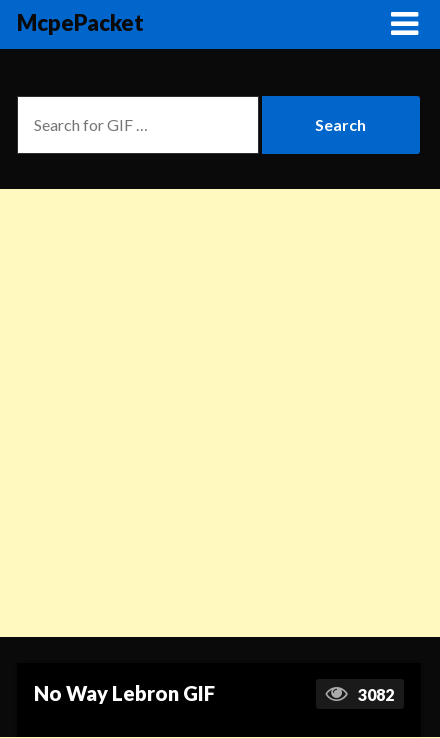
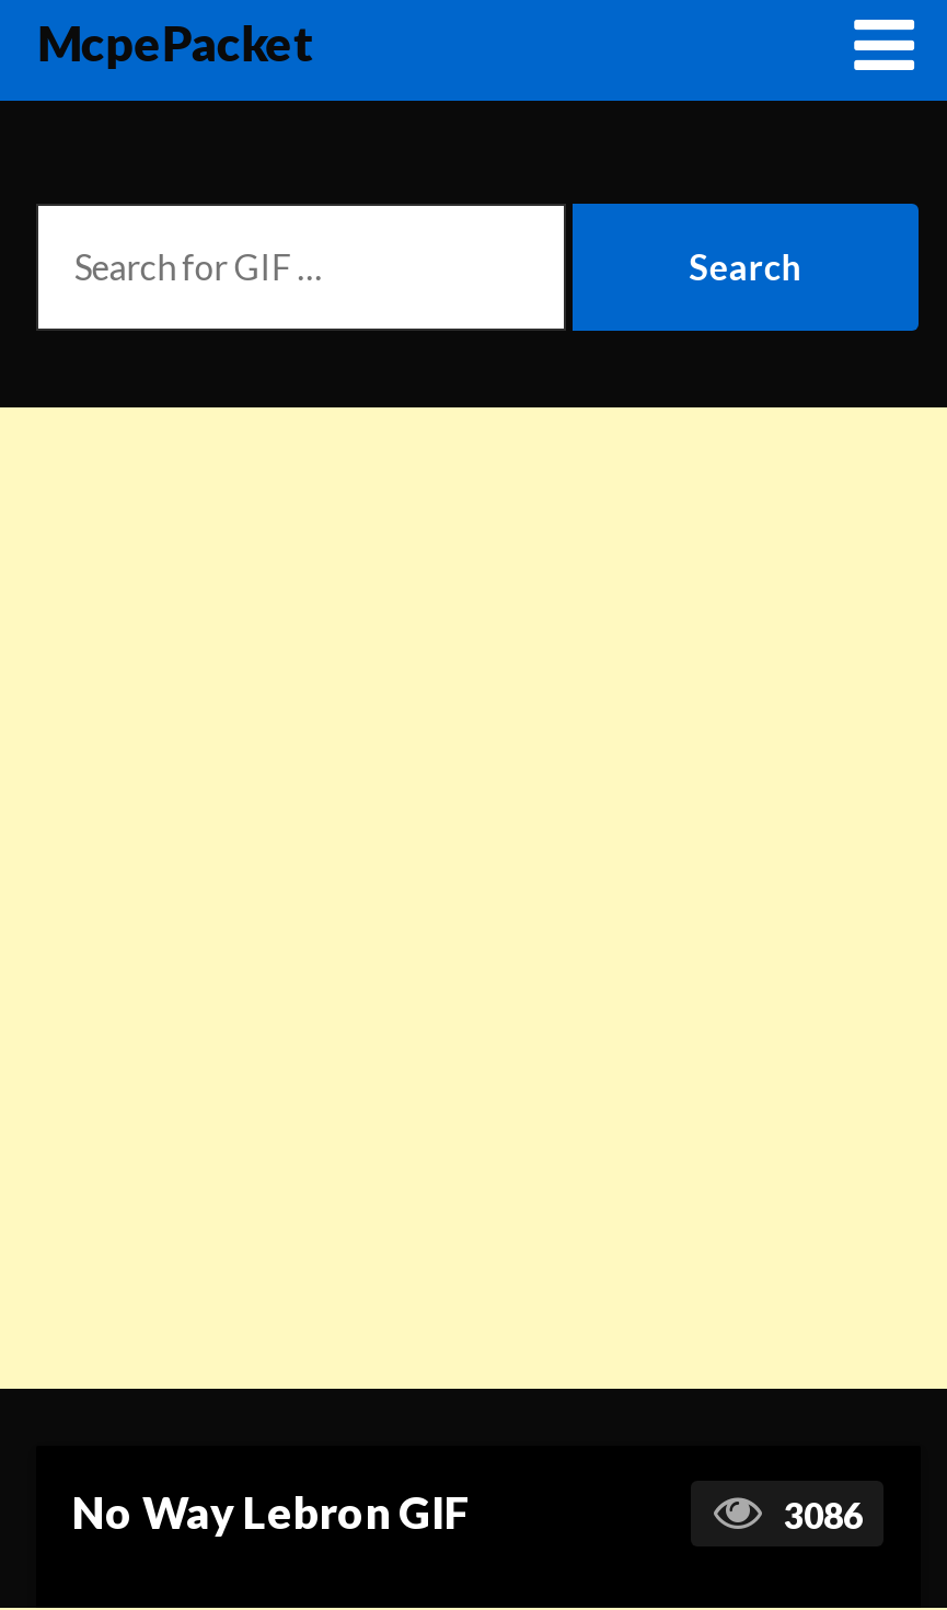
- 3082
+ 3086
